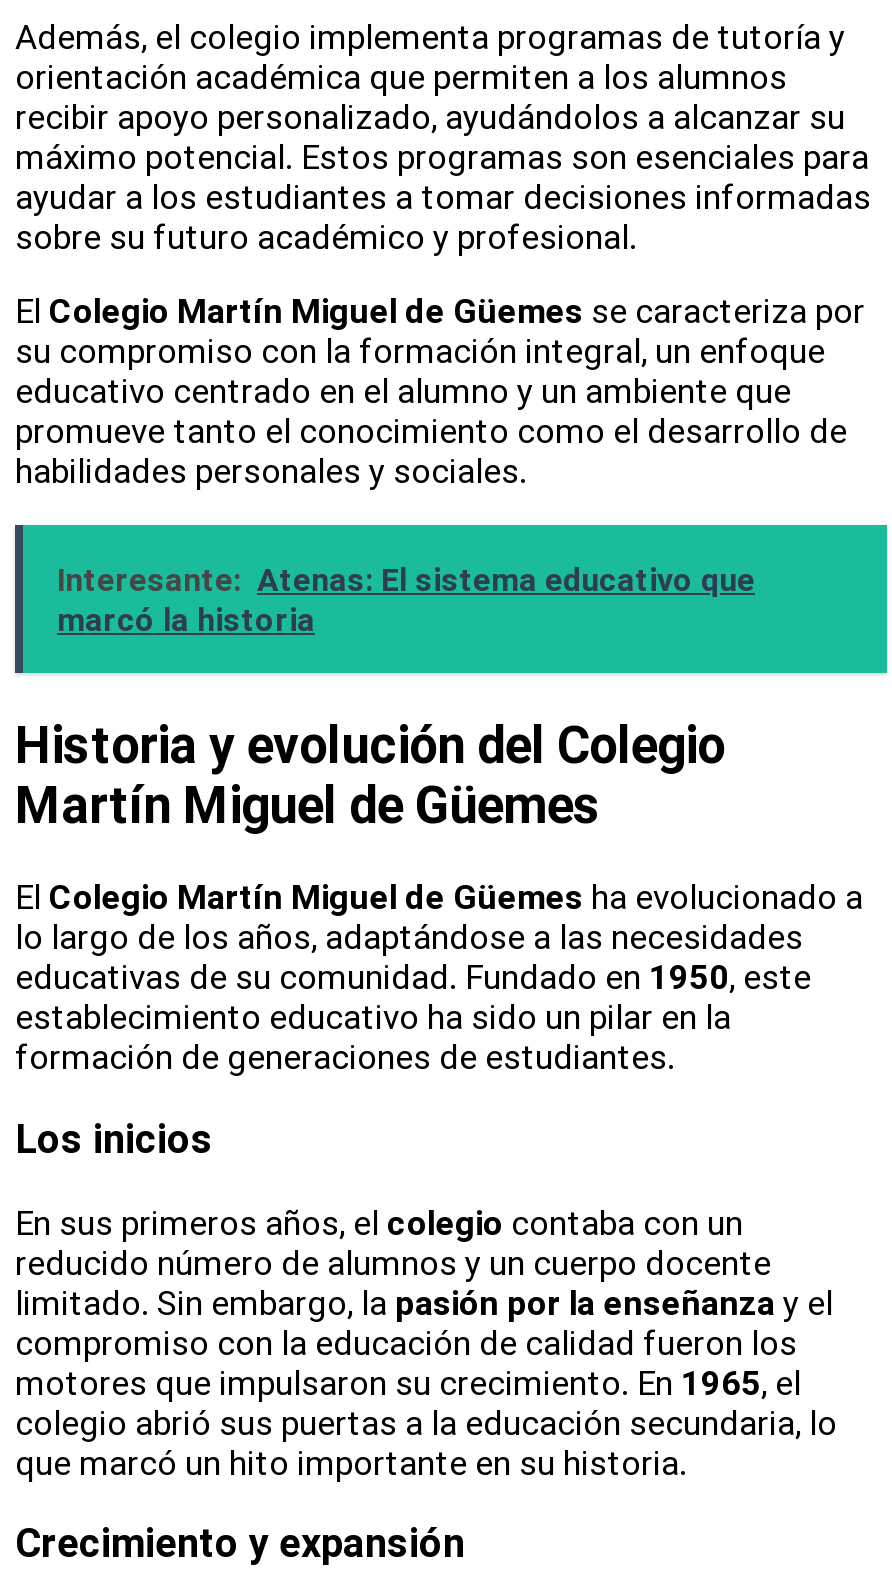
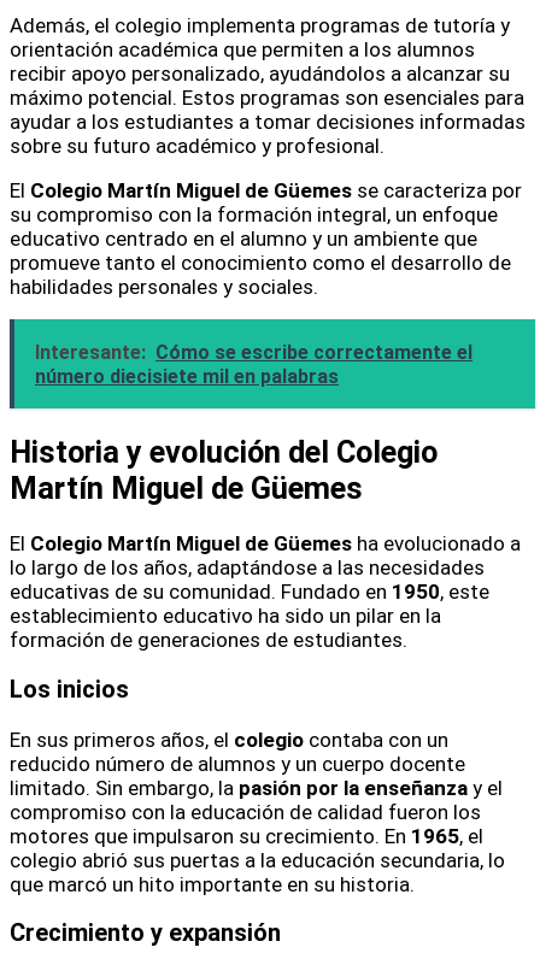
- Interesante: Atenas: El sistema educativo que
- marcó la historia
+ Interesante: Cómo se escribe correctamente el
+ número diecisiete mil en palabras
